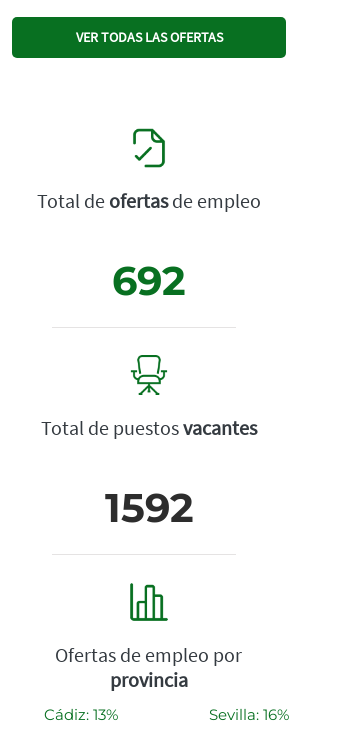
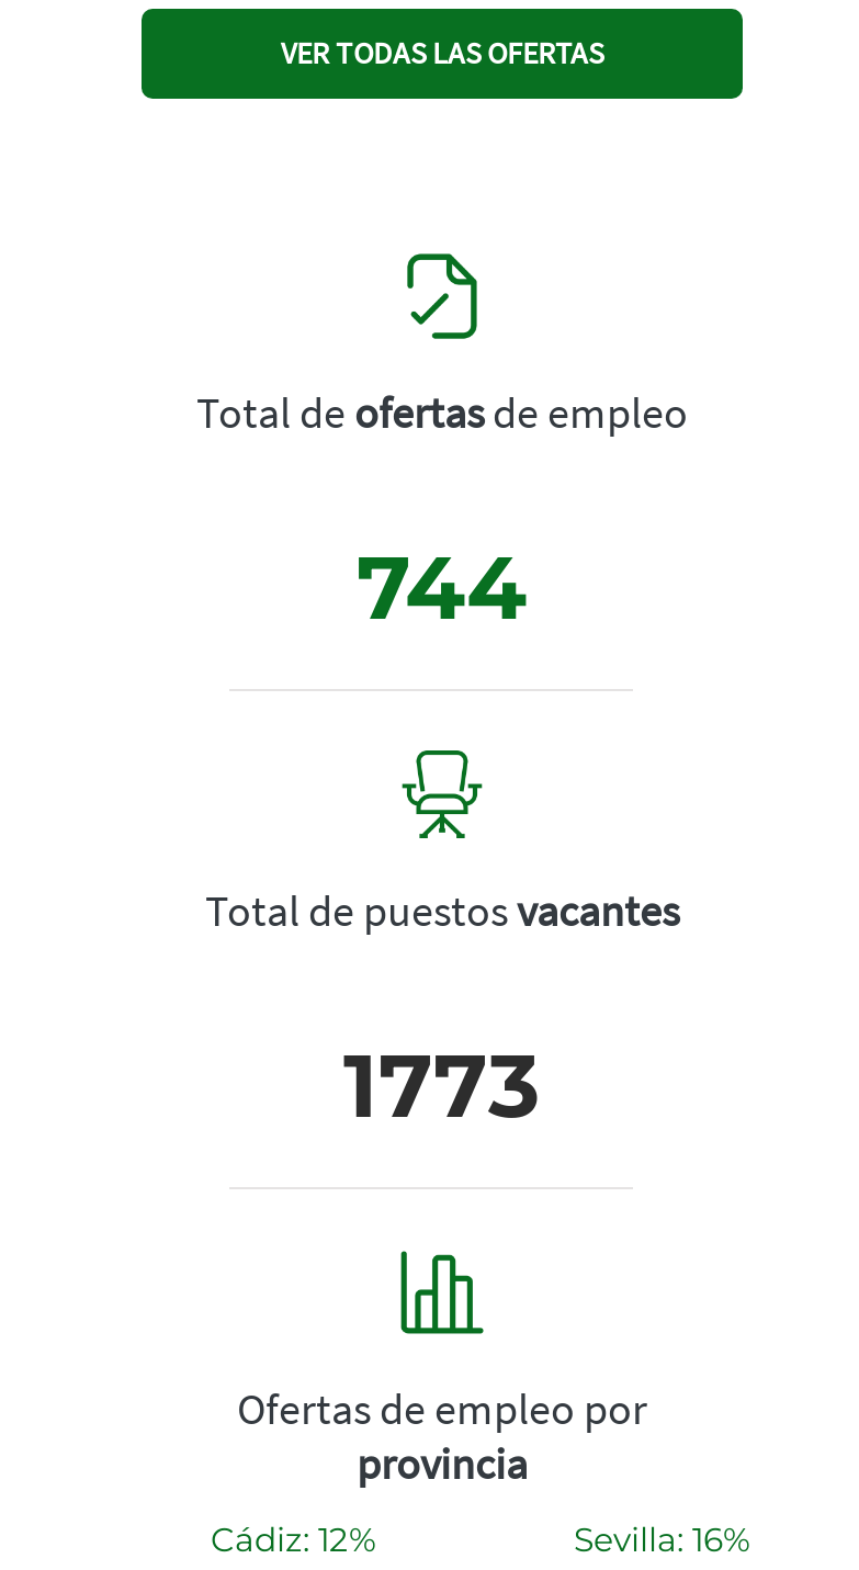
- 692
+ 744

- 1592
+ 1773

- Cádiz: 13%
+ Cádiz: 12%
